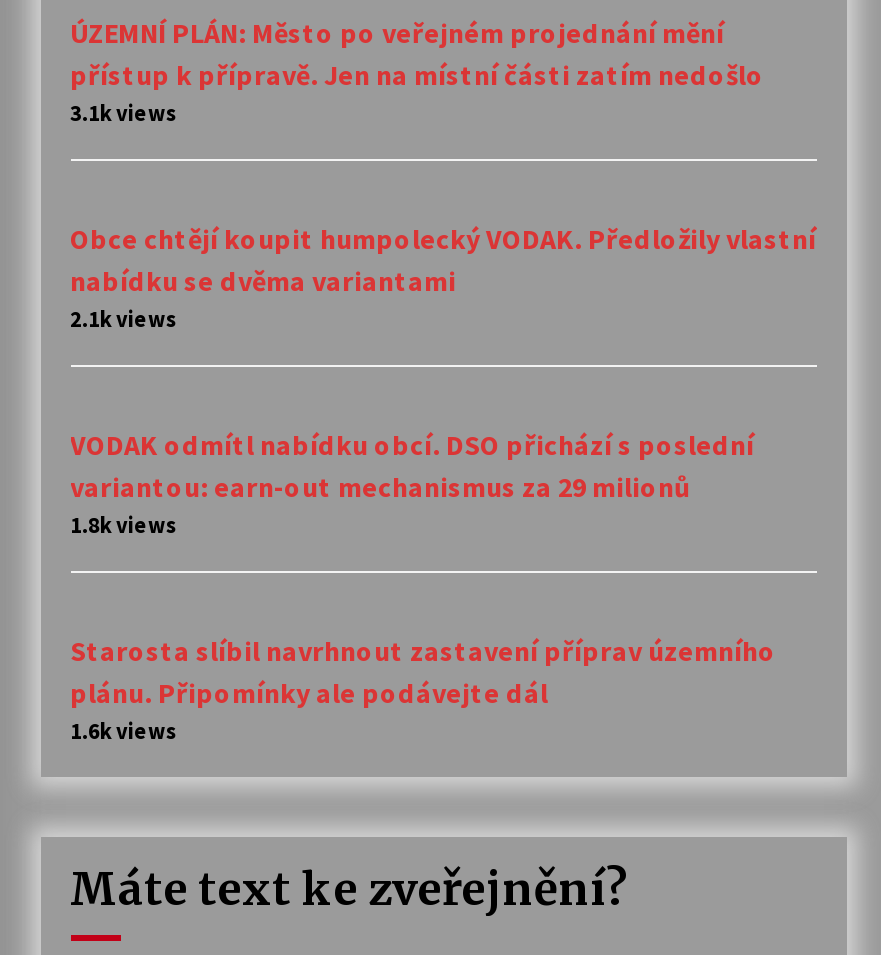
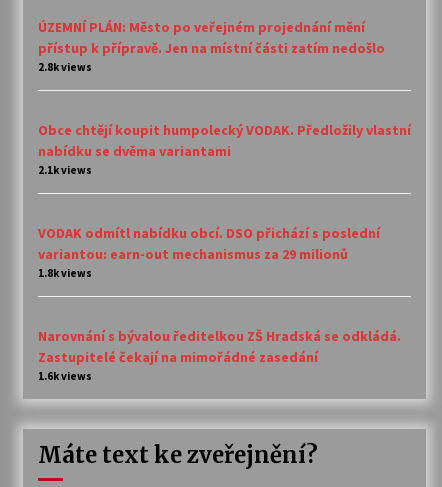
- 3.1k views
+ 2.8k views

- Starosta slíbil navrhnout zastavení příprav územního
- plánu. Připomínky ale podávejte dál
+ Narovnání s bývalou ředitelkou ZŠ Hradská se odkládá.
+ Zastupitelé čekají na mimořádné zasedání
